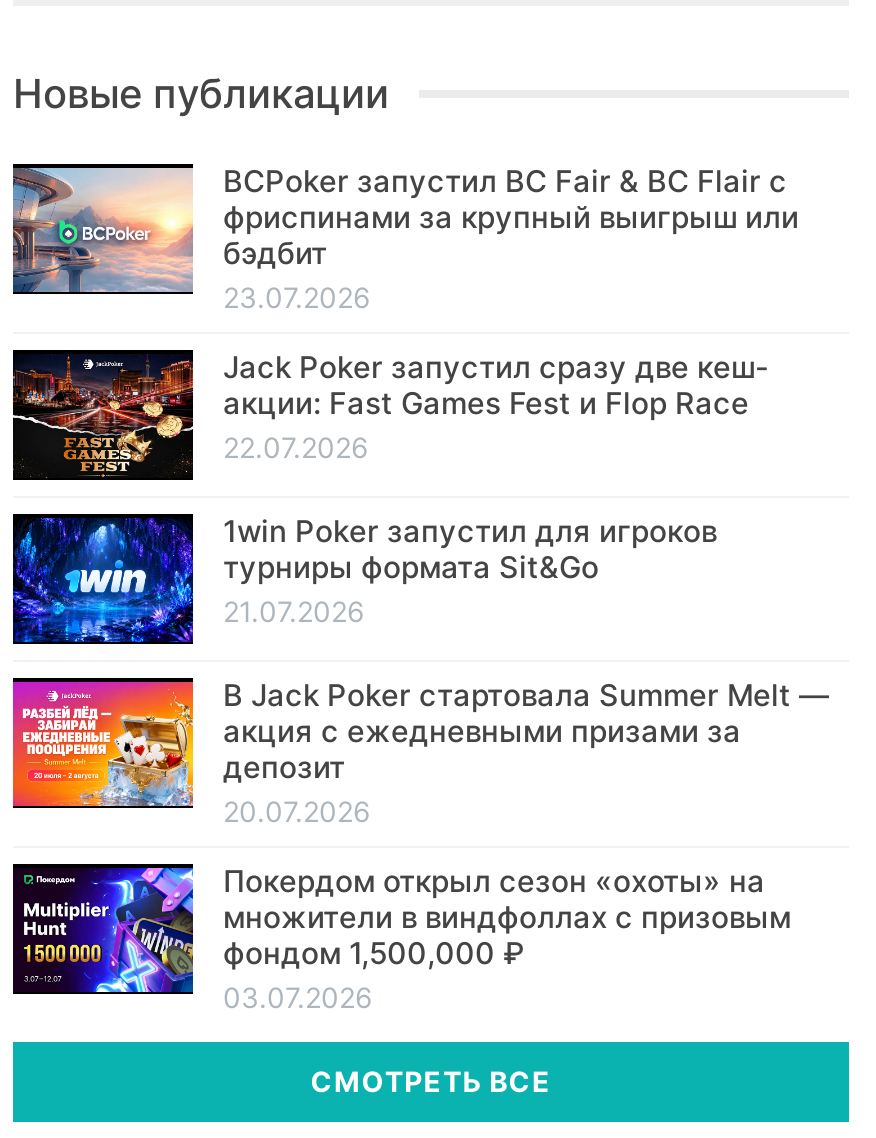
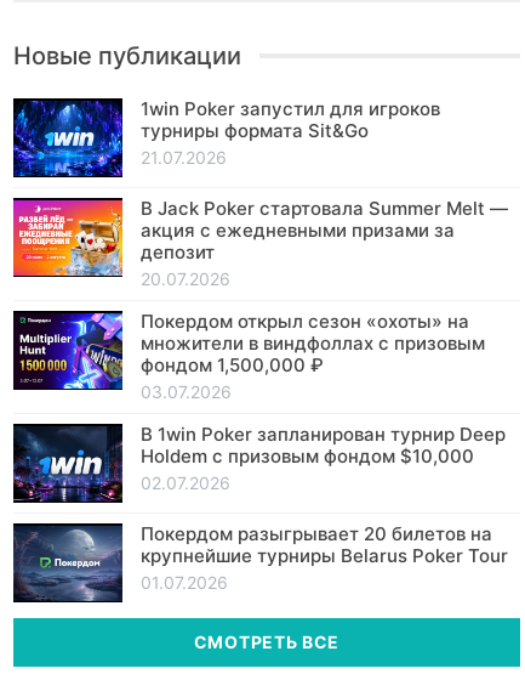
- [image]
- BCPoker запустил BC Fair & BC Flair с
- фриспинами за крупный выигрыш или
- бэдбит
- 23.07.2026
- Jack Poker запустил сразу две кеш-
- акции: Fast Games Fest и Flop Race
- 22.07.2026

- [image]

moved up: [image] | 1win Poker запустил для игроков | турниры формата Sit&Go | ... | фондом 1,500,000 ₽ | 03.07.2026

+ [image]
+ В 1win Poker запланирован турнир Deep
+ Holdem с призовым фондом $10,000
+ 02.07.2026
+ Покердом разыгрывает 20 билетов на
+ крупнейшие турниры Belarus Poker Tour
+ 01.07.2026

+ [image]
